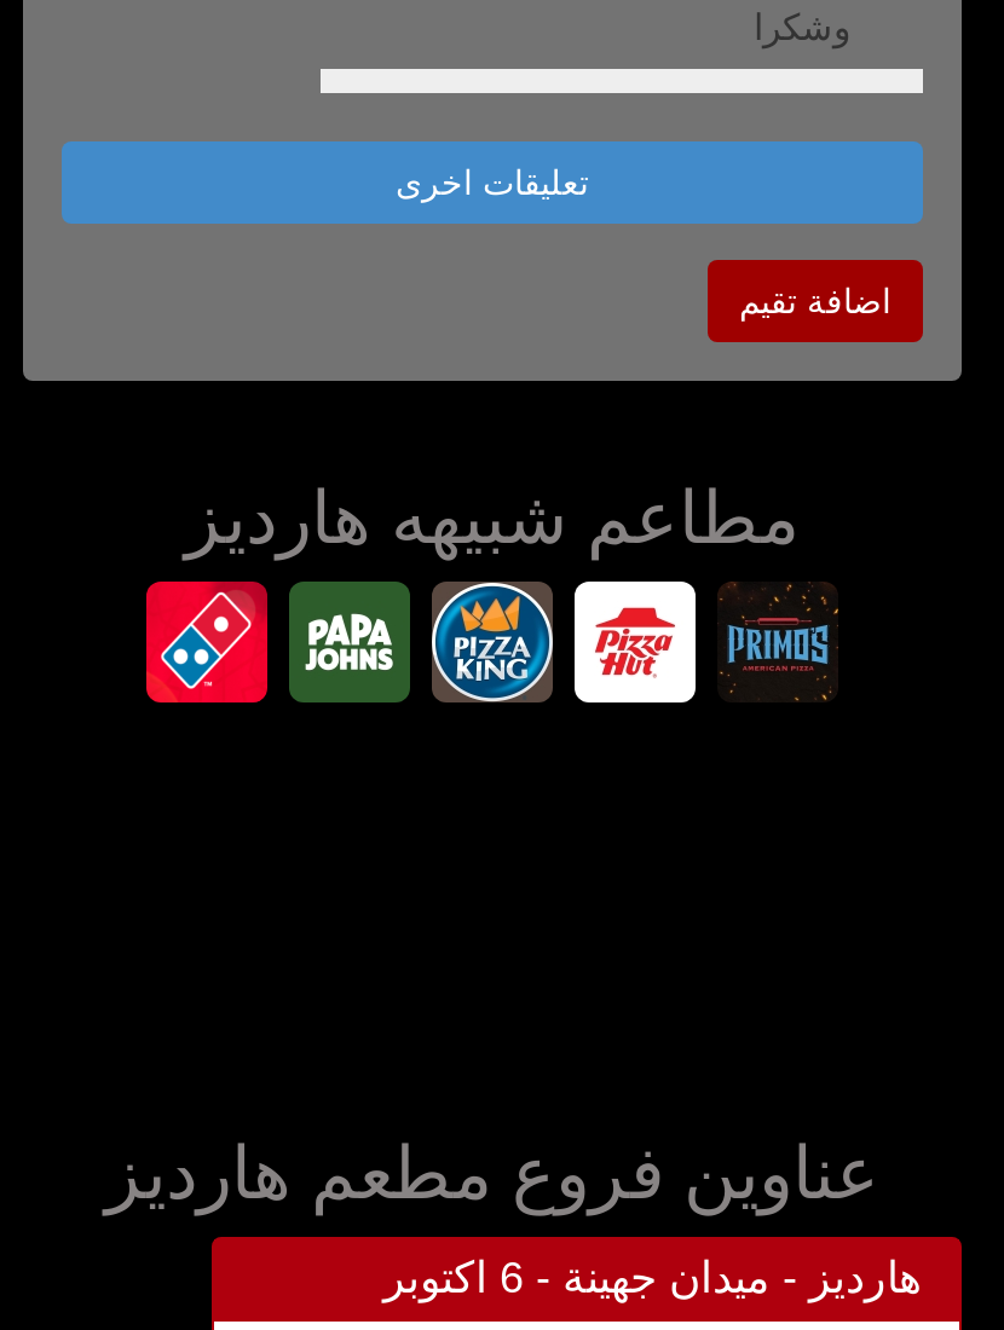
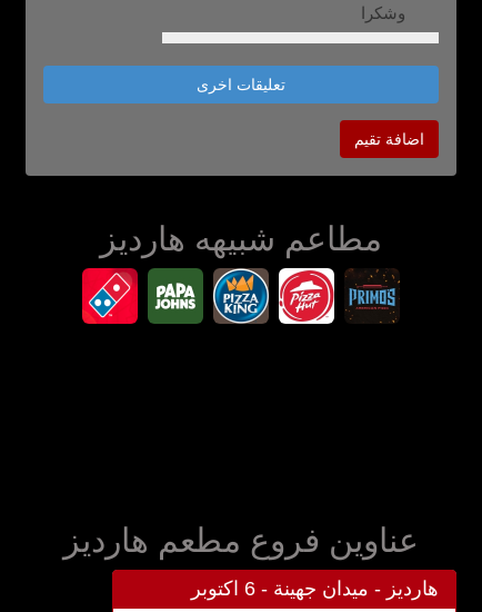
- [image]
+ [image]
